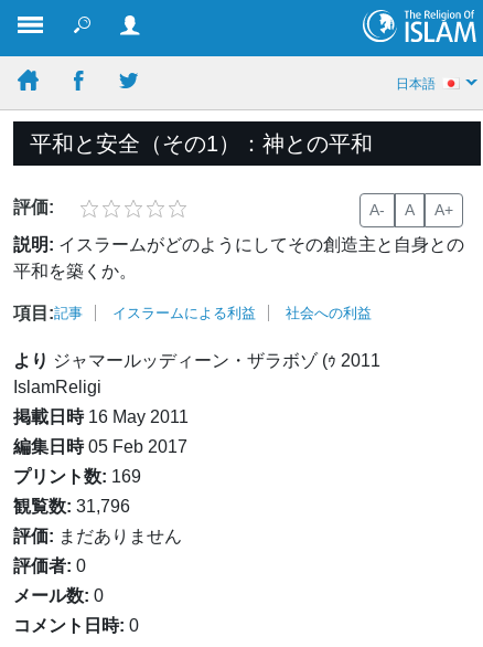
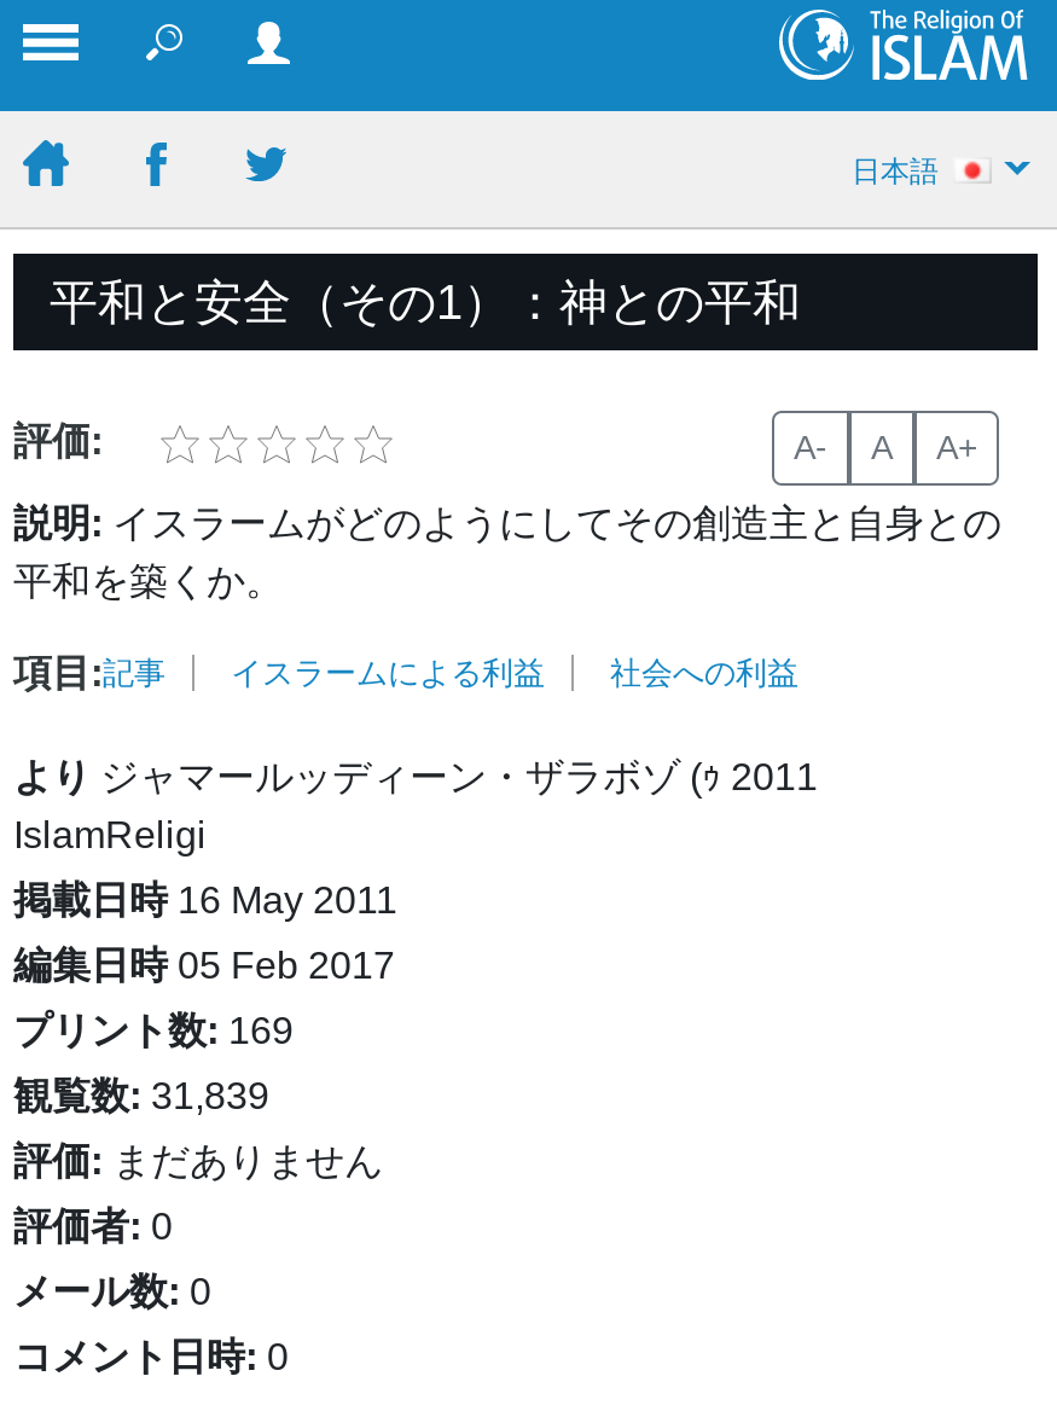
- 観覧数: 31,796
+ 観覧数: 31,839
